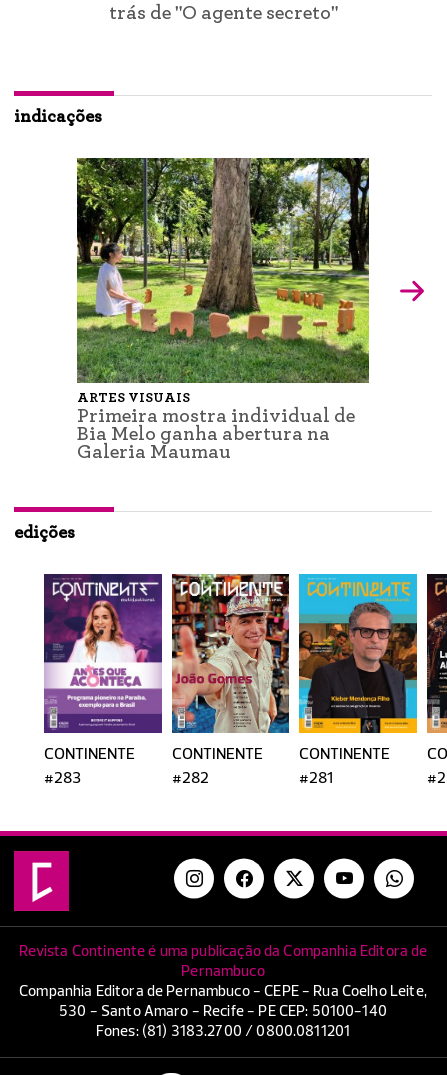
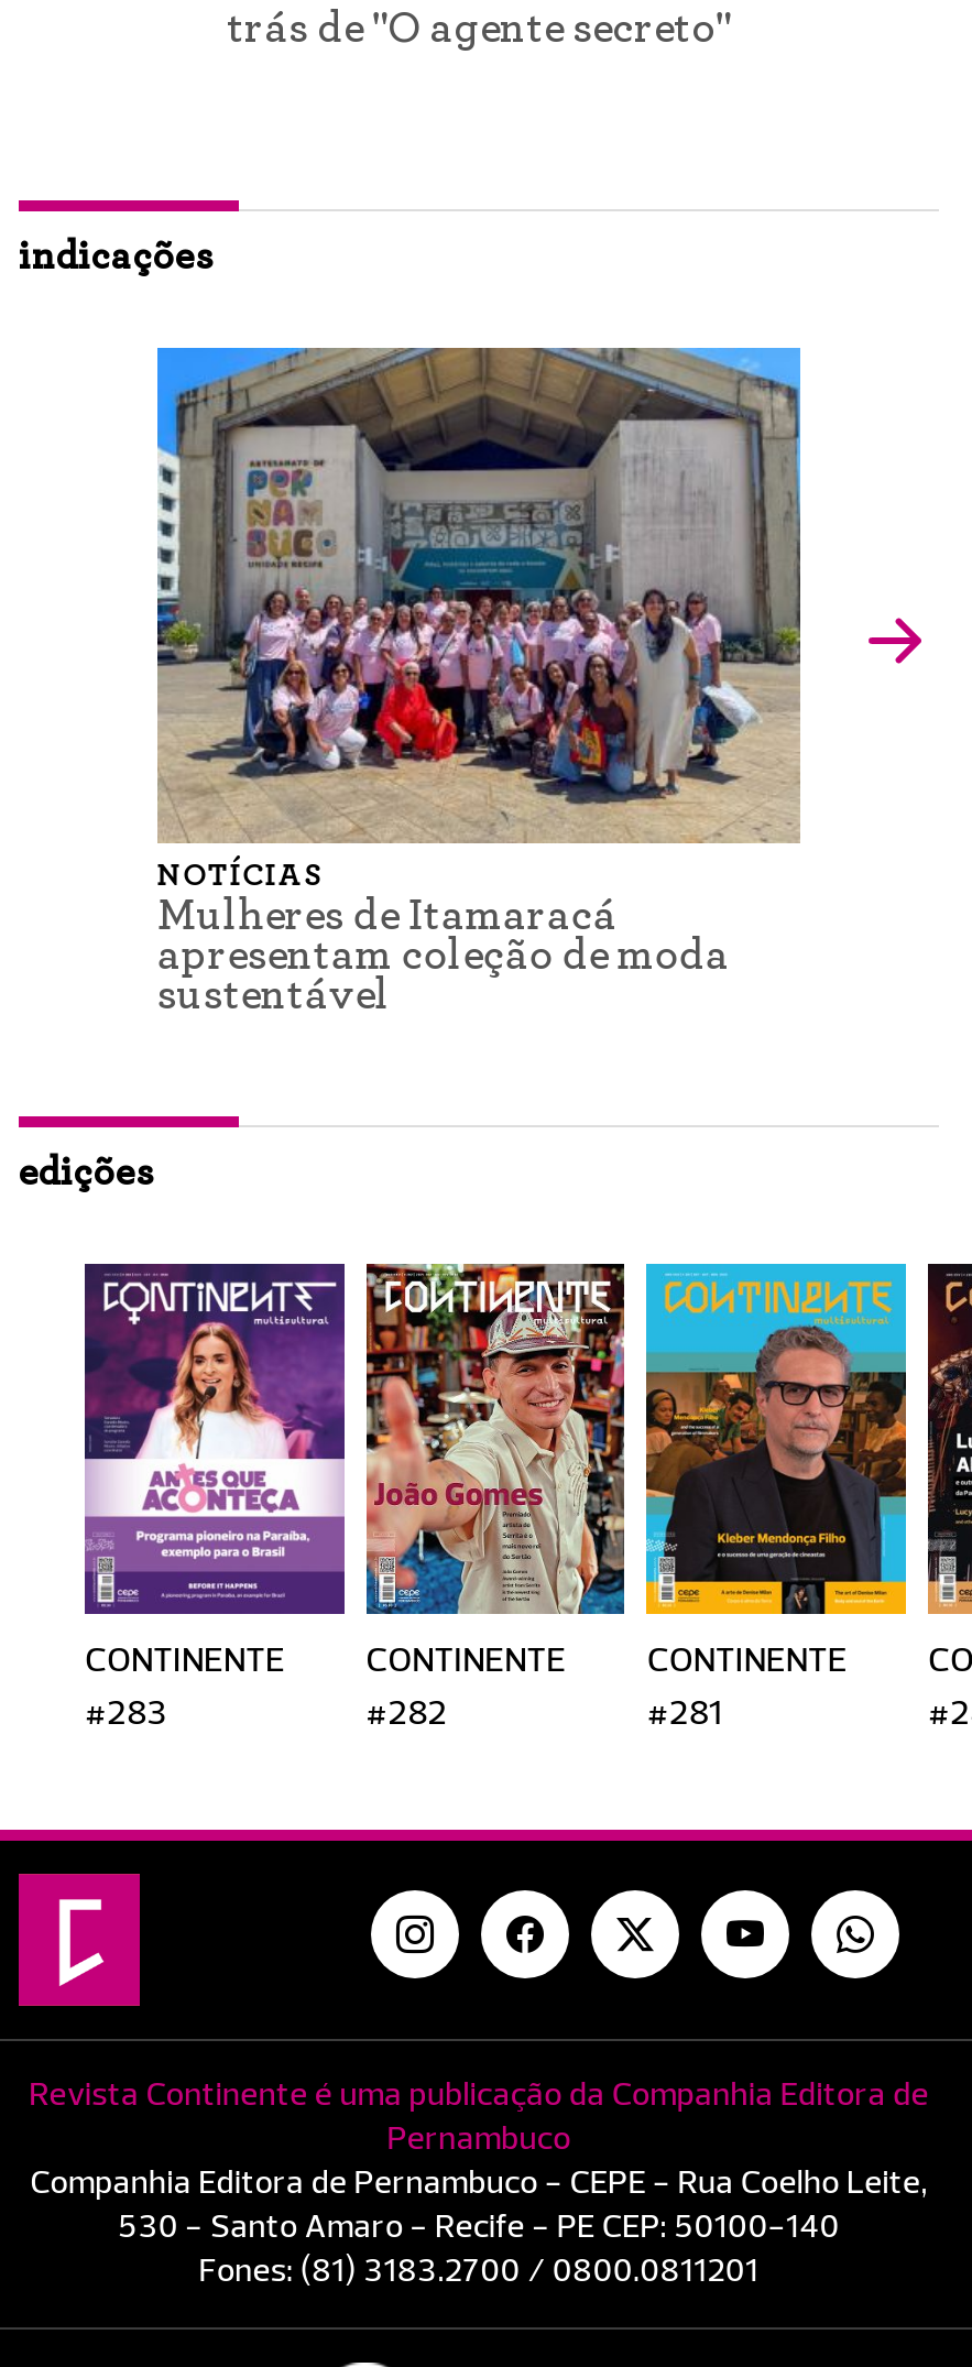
- [image]
- ARTES VISUAIS
- Primeira mostra individual de
- Bia Melo ganha abertura na
- Galeria Maumau
+ [image]
+ NOTÍCIAS
+ Mulheres de Itamaracá
+ apresentam coleção de moda
+ sustentável
